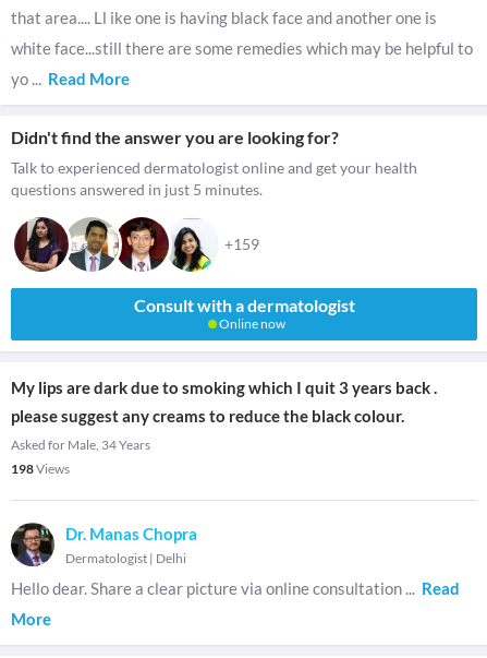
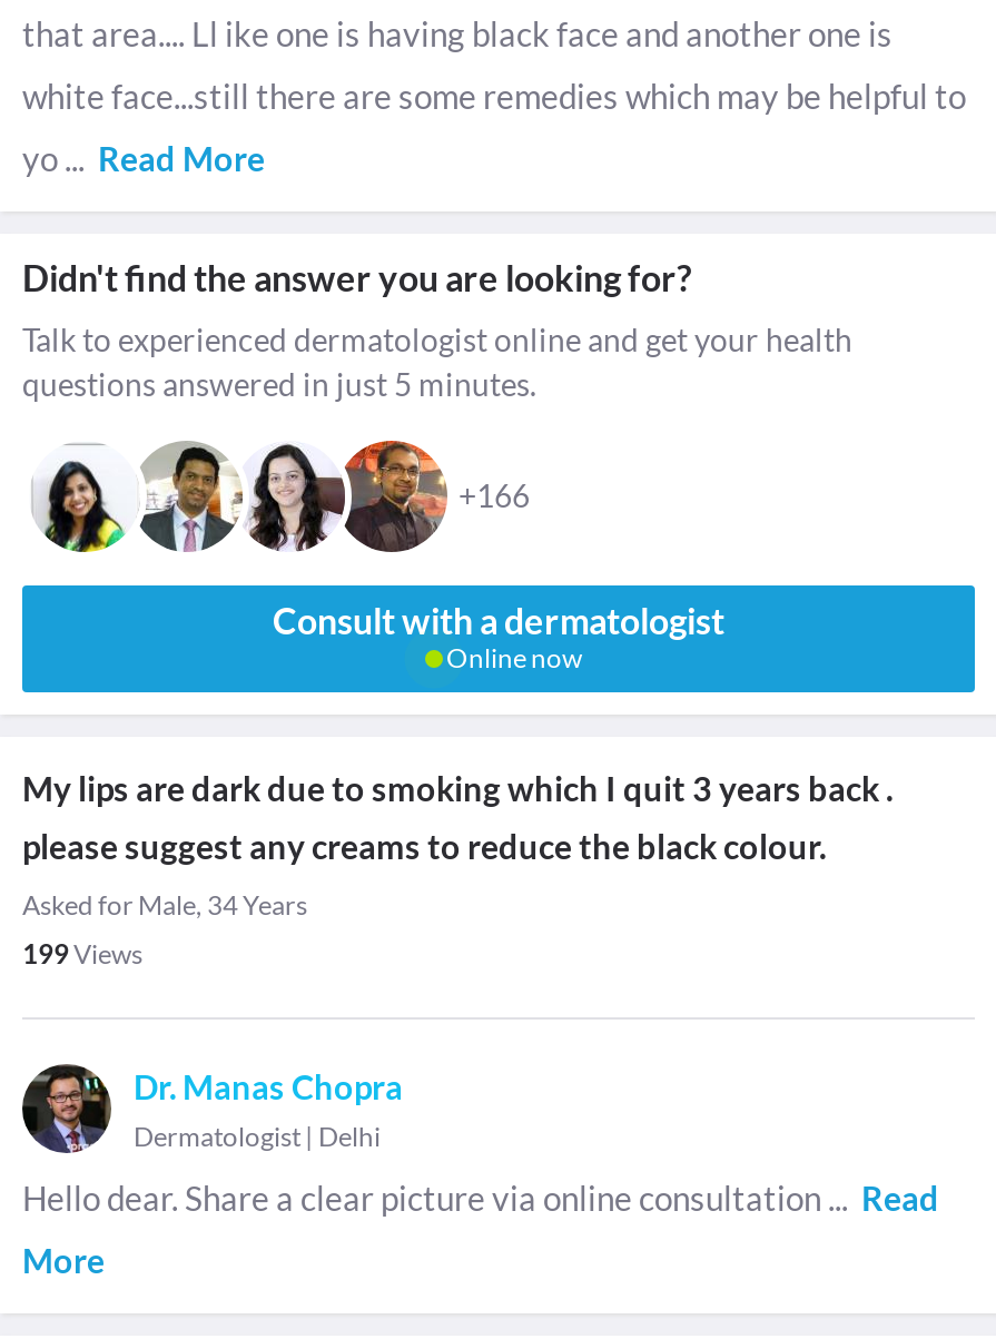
- [image]
+ [image]

- [image]
- +159
+ [image]
+ +166

- 198Views
+ 199Views
